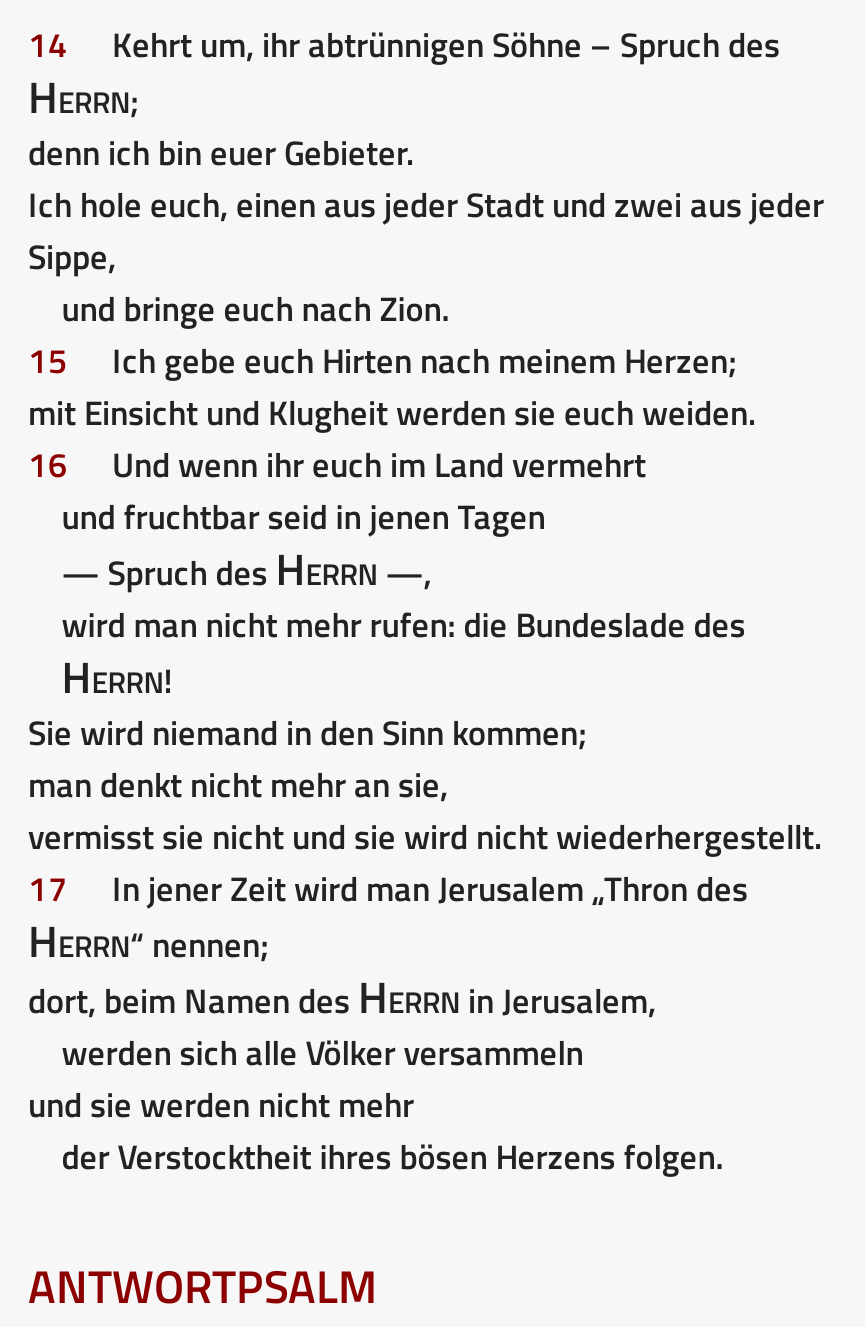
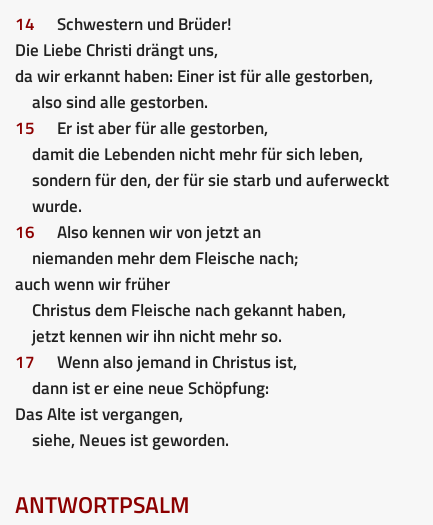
- Kehrt um, ihr abtrünnigen Söhne – Spruch des
- Herrn;
- denn ich bin euer Gebieter.
- Ich hole euch, einen aus jeder Stadt und zwei aus jeder
- Sippe,
- und bringe euch nach Zion.
+ Schwestern und Brüder!
+ Die Liebe Christi drängt uns,
+ da wir erkannt haben: Einer ist für alle gestorben,
+ also sind alle gestorben.

- Ich gebe euch Hirten nach meinem Herzen;
- mit Einsicht und Klugheit werden sie euch weiden.
+ Er ist aber für alle gestorben,
+ damit die Lebenden nicht mehr für sich leben,
+ sondern für den, der für sie starb und auferweckt
+ wurde.

- Und wenn ihr euch im Land vermehrt
- und fruchtbar seid in jenen Tagen
- — Spruch des Herrn—,
- wird man nicht mehr rufen: die Bundeslade des
- Herrn!
- Sie wird niemand in den Sinn kommen;
- man denkt nicht mehr an sie,
- vermisst sie nicht und sie wird nicht wiederhergestellt.
+ Also kennen wir von jetzt an
+ niemanden mehr dem Fleische nach;
+ auch wenn wir früher
+ Christus dem Fleische nach gekannt haben,
+ jetzt kennen wir ihn nicht mehr so.

- In jener Zeit wird man Jerusalem „Thron des
- Herrn“ nennen;
- dort, beim Namen des Herrn in Jerusalem,
- werden sich alle Völker versammeln
- und sie werden nicht mehr
- der Verstocktheit ihres bösen Herzens folgen.
+ Wenn also jemand in Christus ist,
+ dann ist er eine neue Schöpfung:
+ Das Alte ist vergangen,
+ siehe, Neues ist geworden.
